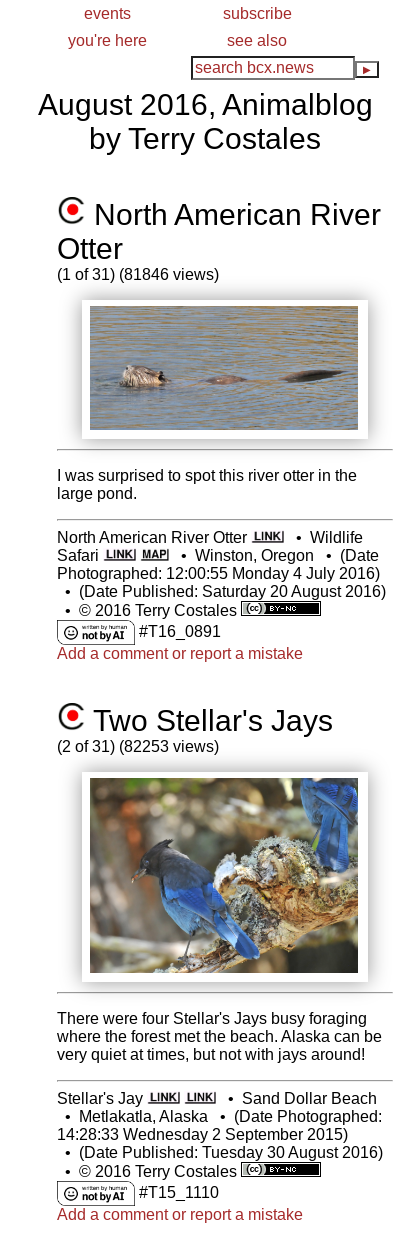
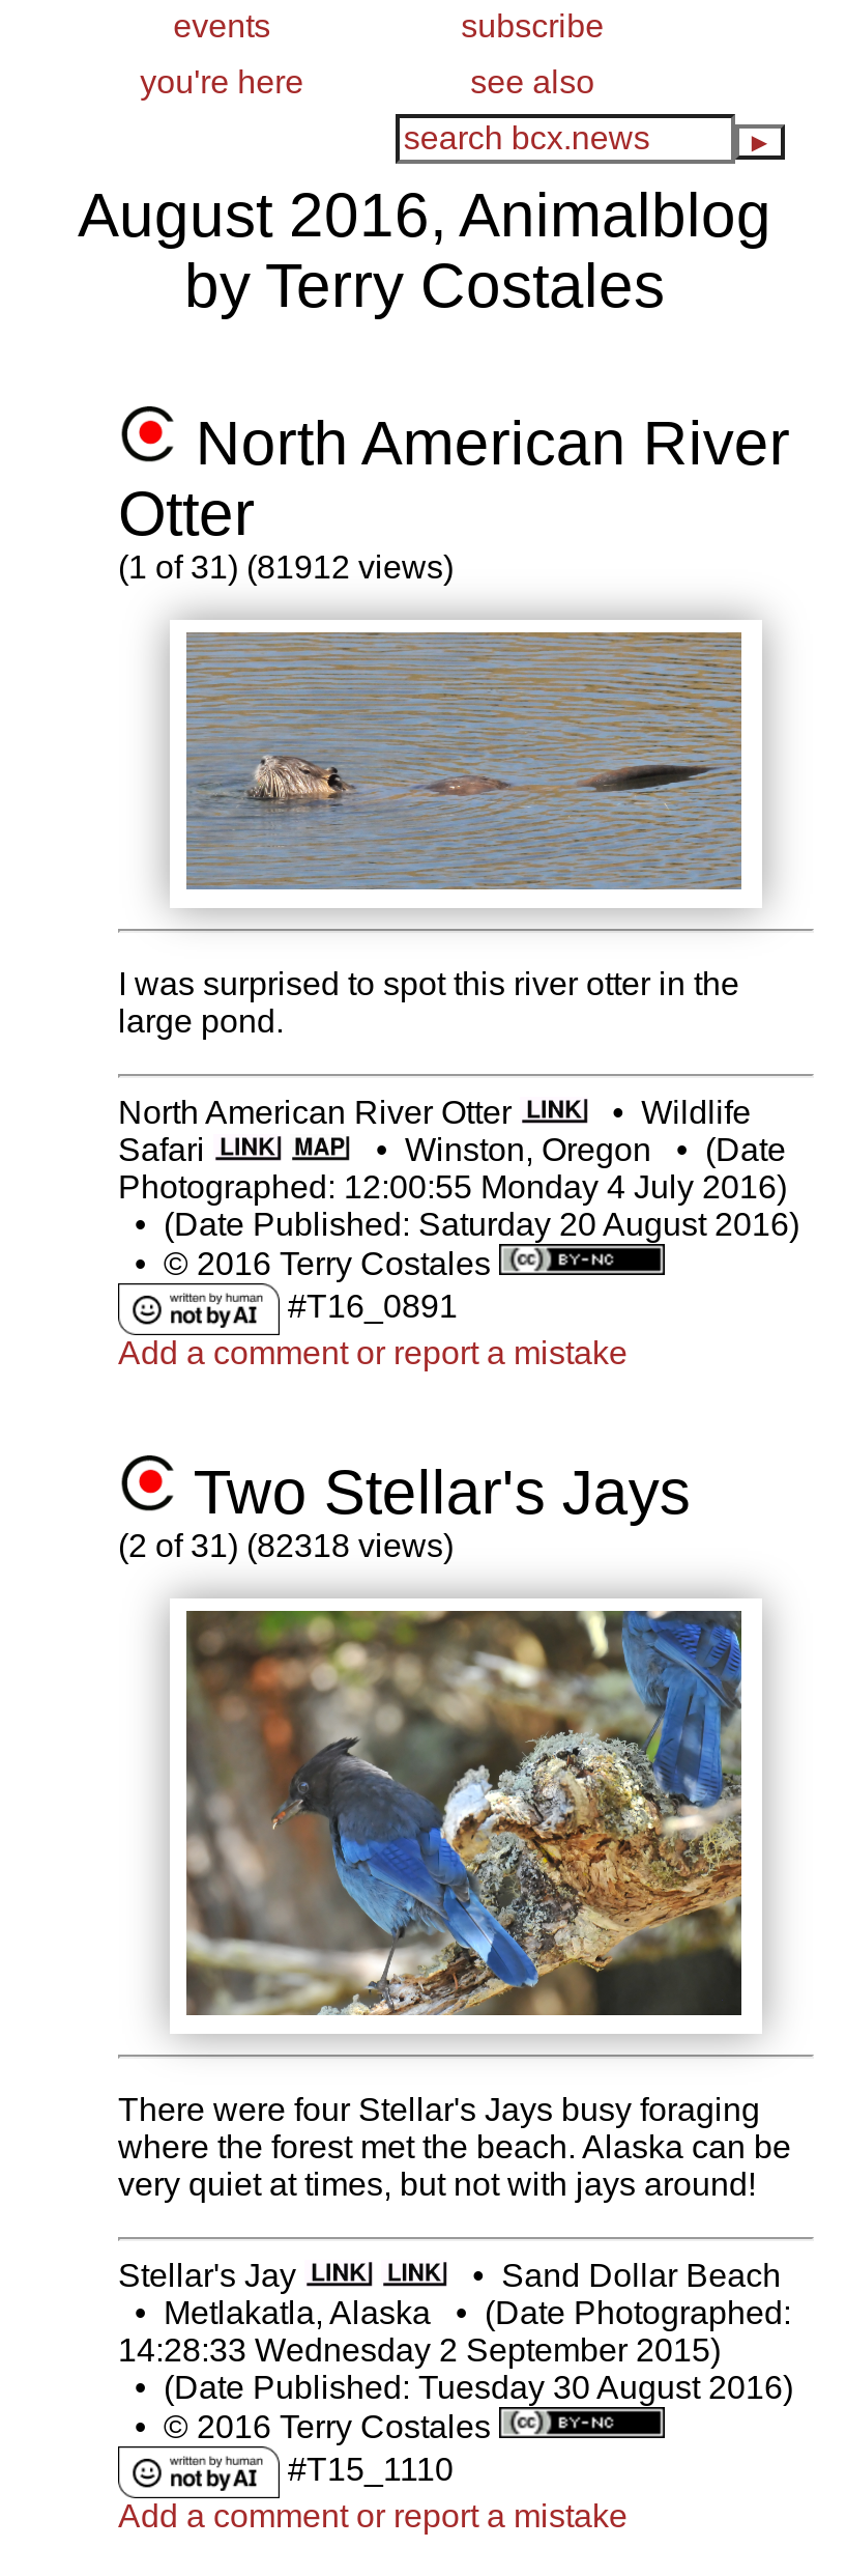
- (1 of 31) (81846 views)
+ (1 of 31) (81912 views)

- (2 of 31) (82253 views)
+ (2 of 31) (82318 views)
